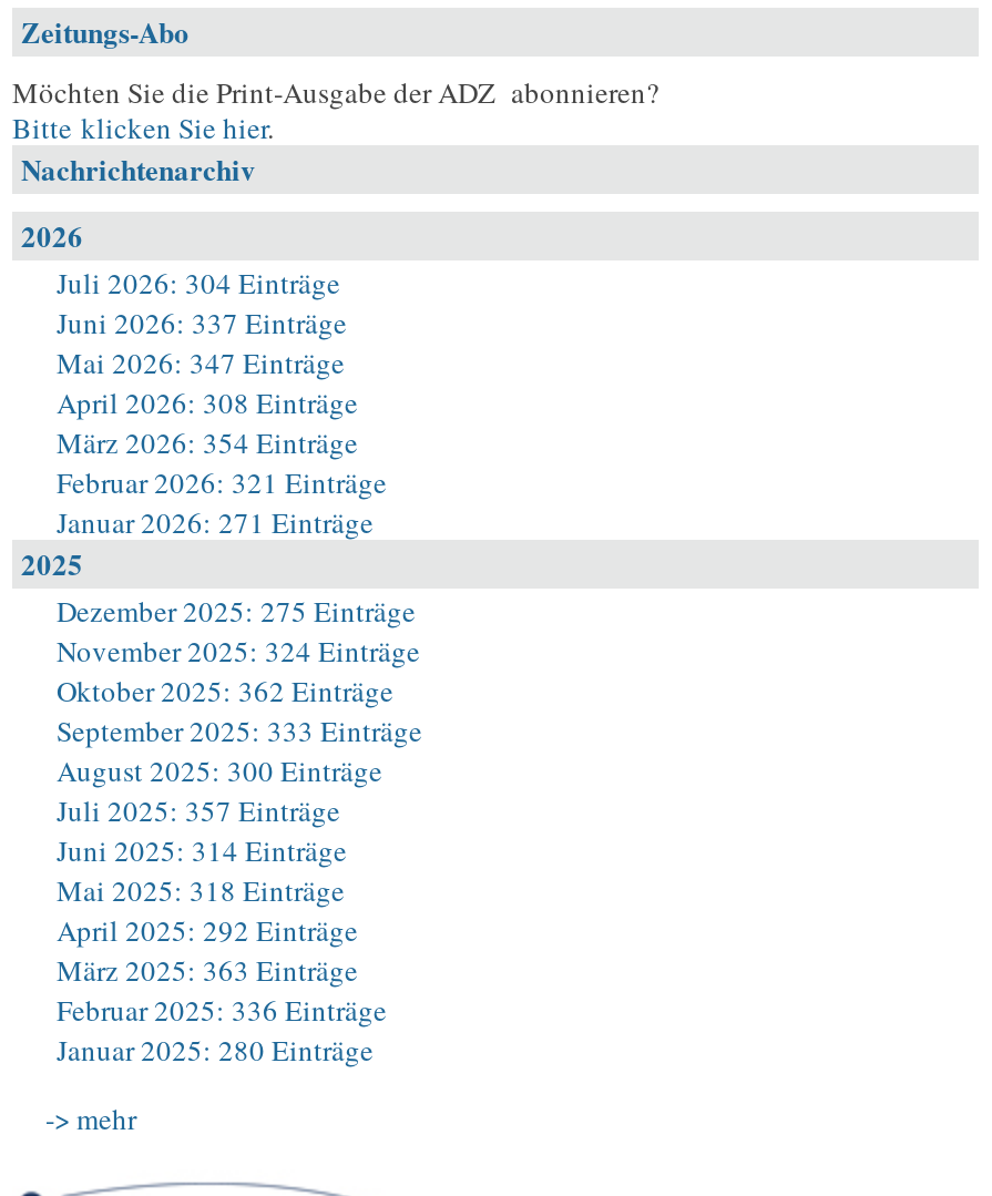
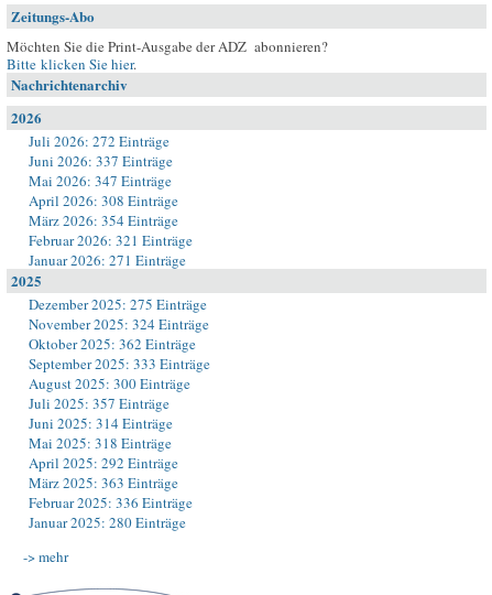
- Juli 2026: 304 Einträge
+ Juli 2026: 272 Einträge
